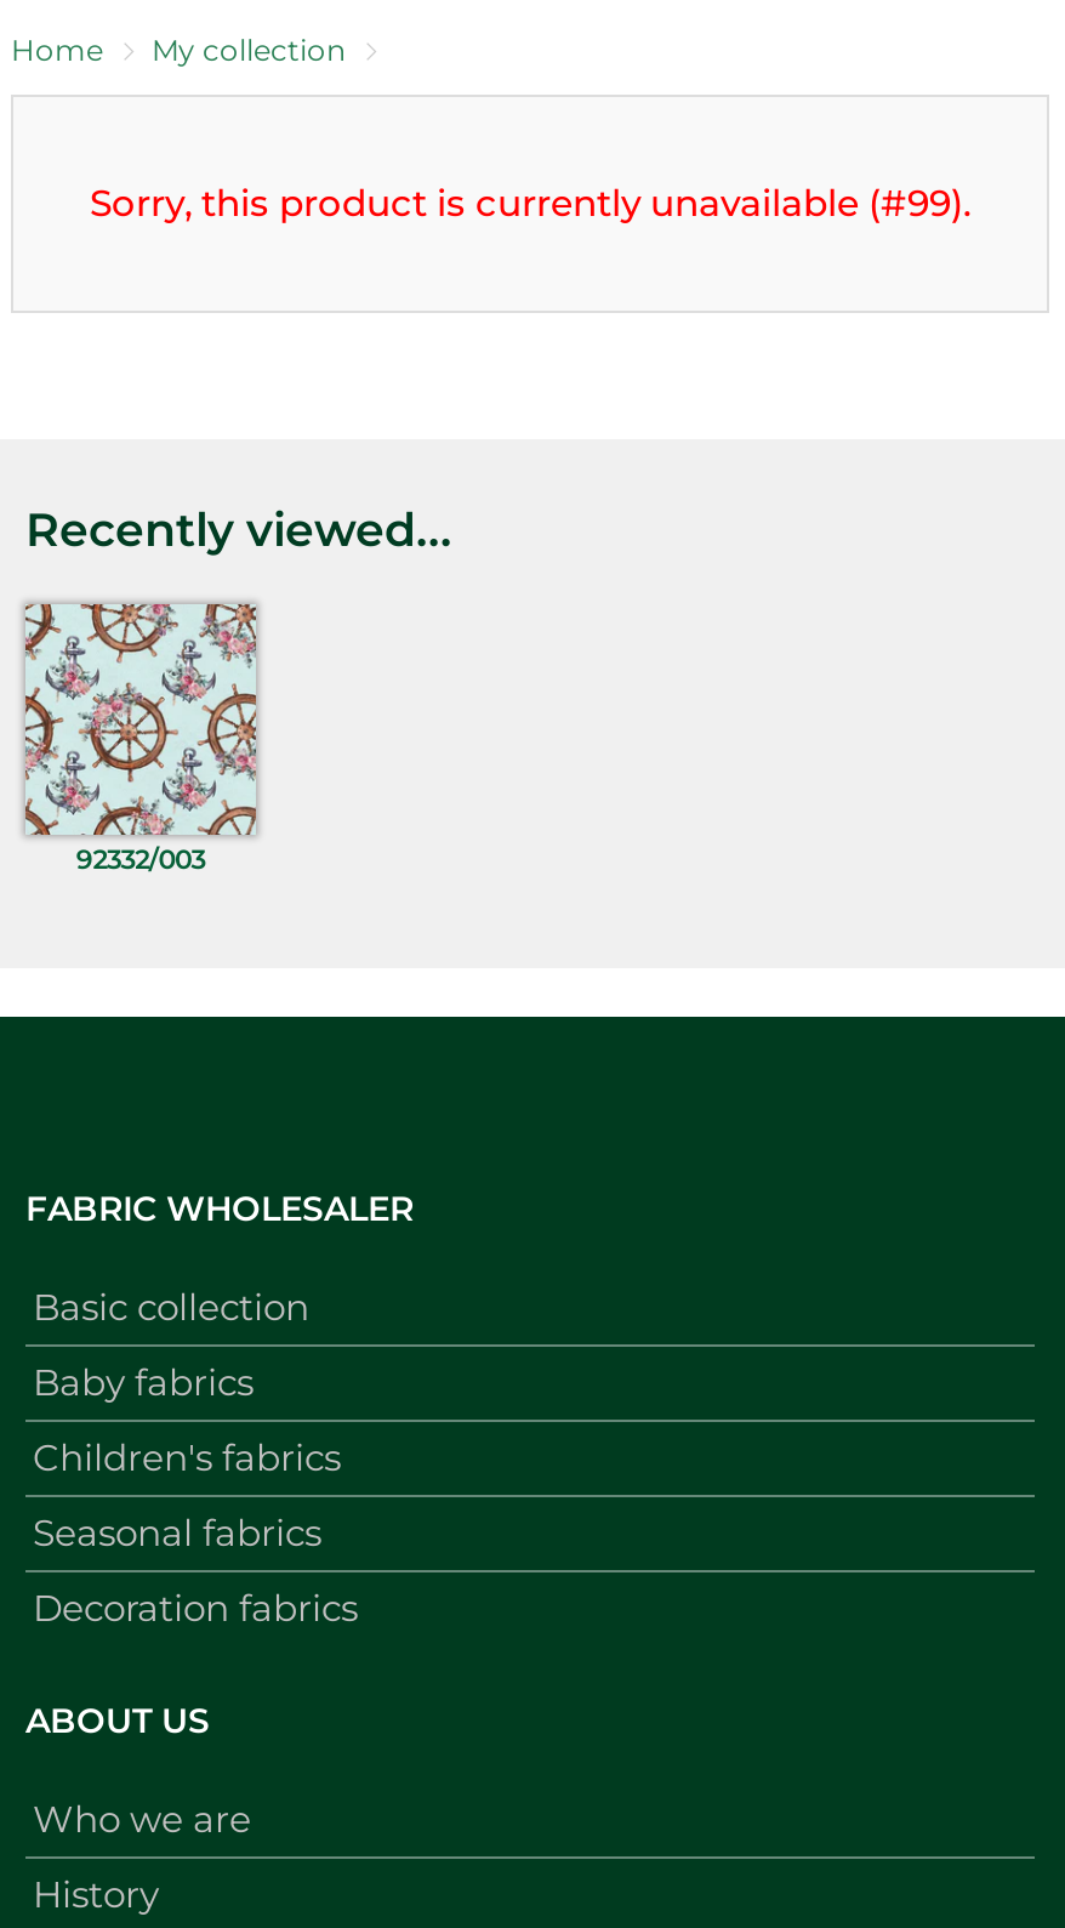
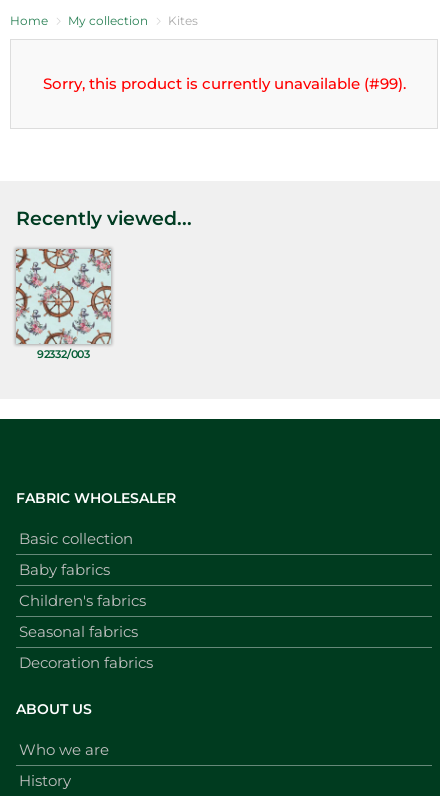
+ Kites
